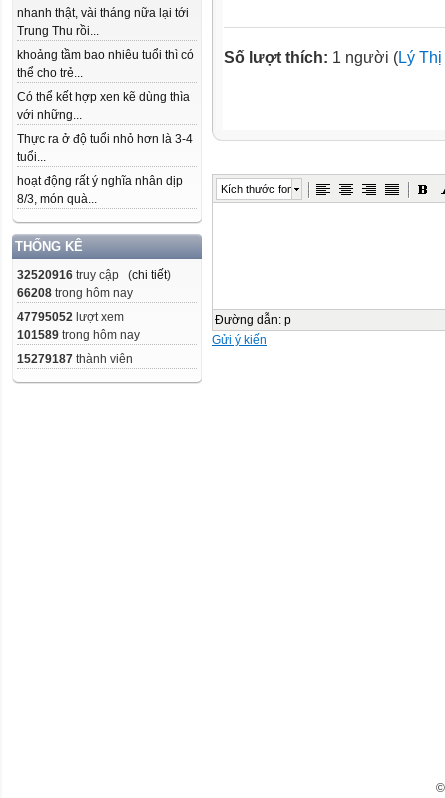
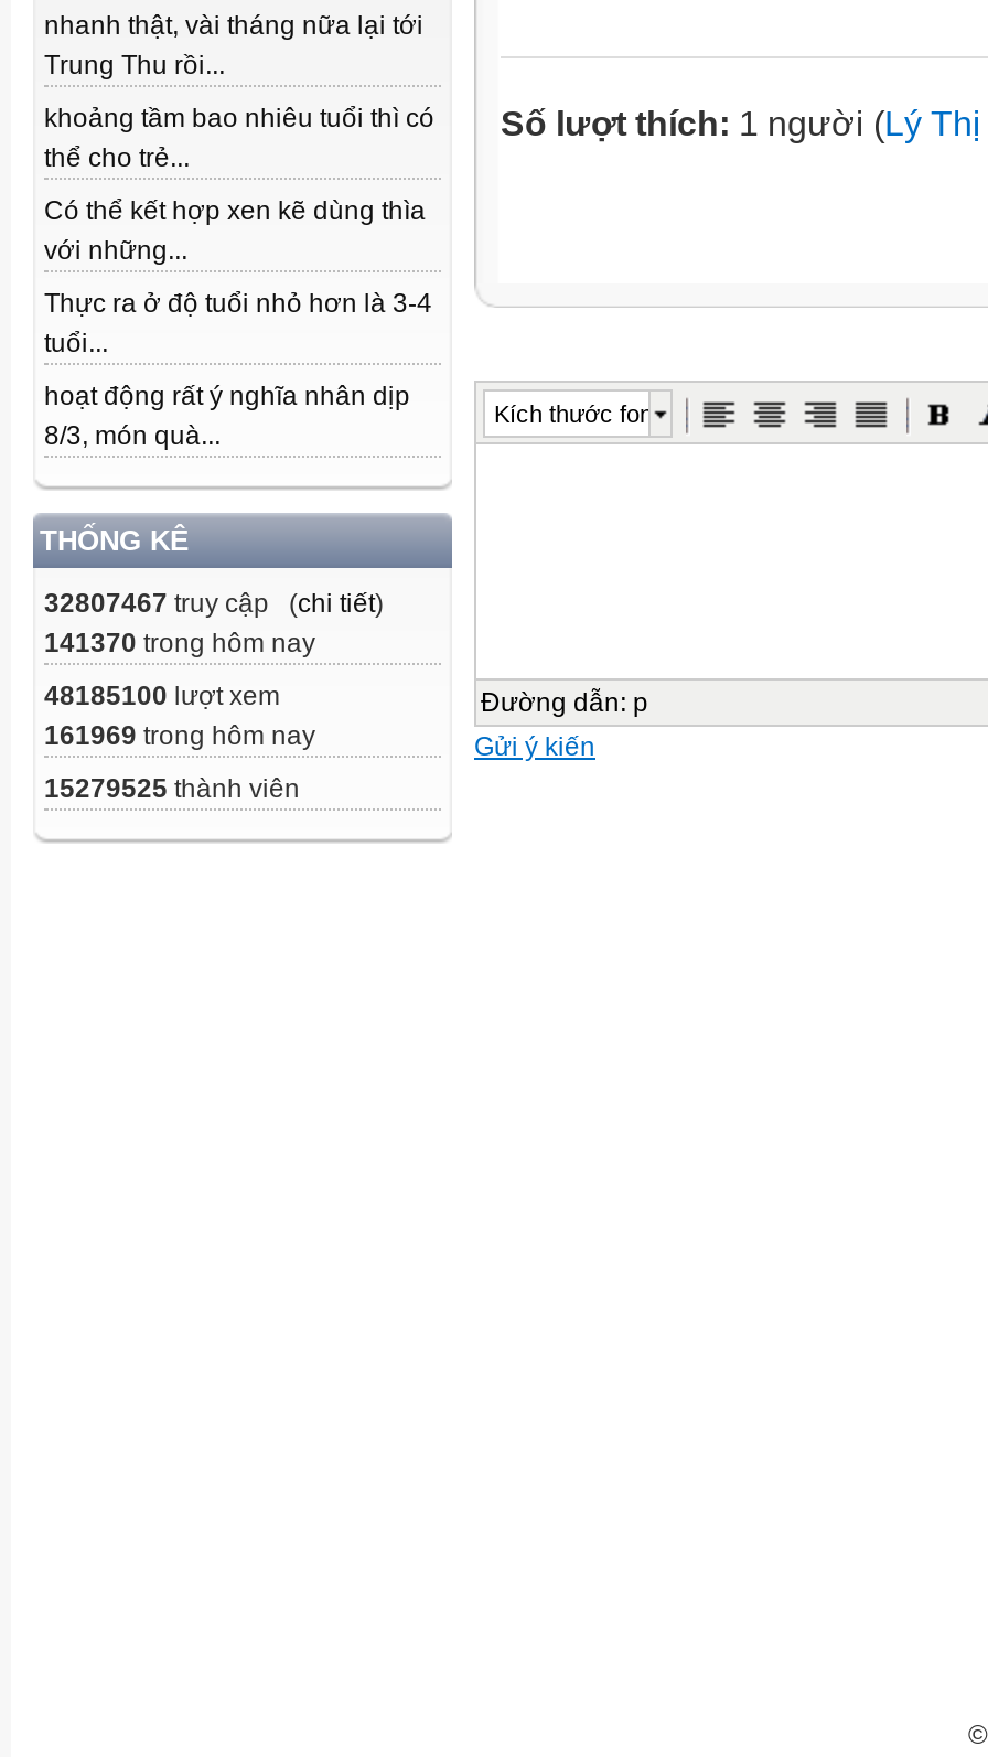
- 32520916 truy cập (chi tiết)
+ 32807467 truy cập (chi tiết)

- 66208 trong hôm nay
+ 141370 trong hôm nay

- 47795052 lượt xem
+ 48185100 lượt xem

- 101589 trong hôm nay
+ 161969 trong hôm nay

- 15279187 thành viên
+ 15279525 thành viên
